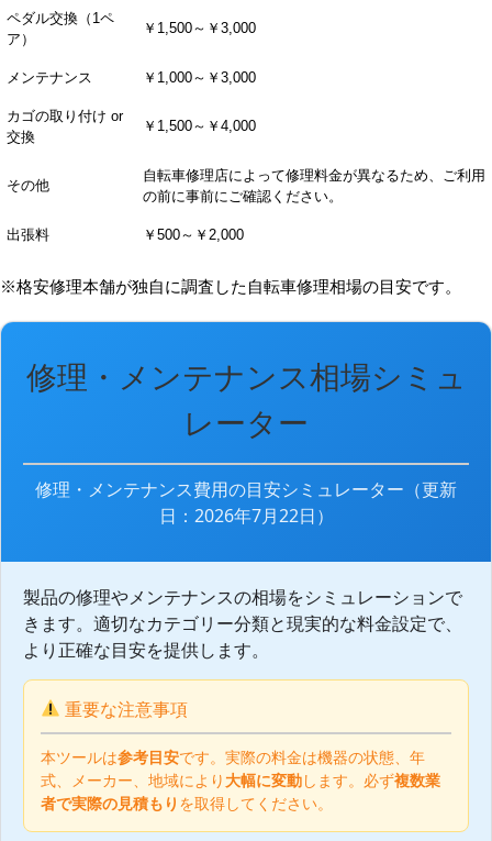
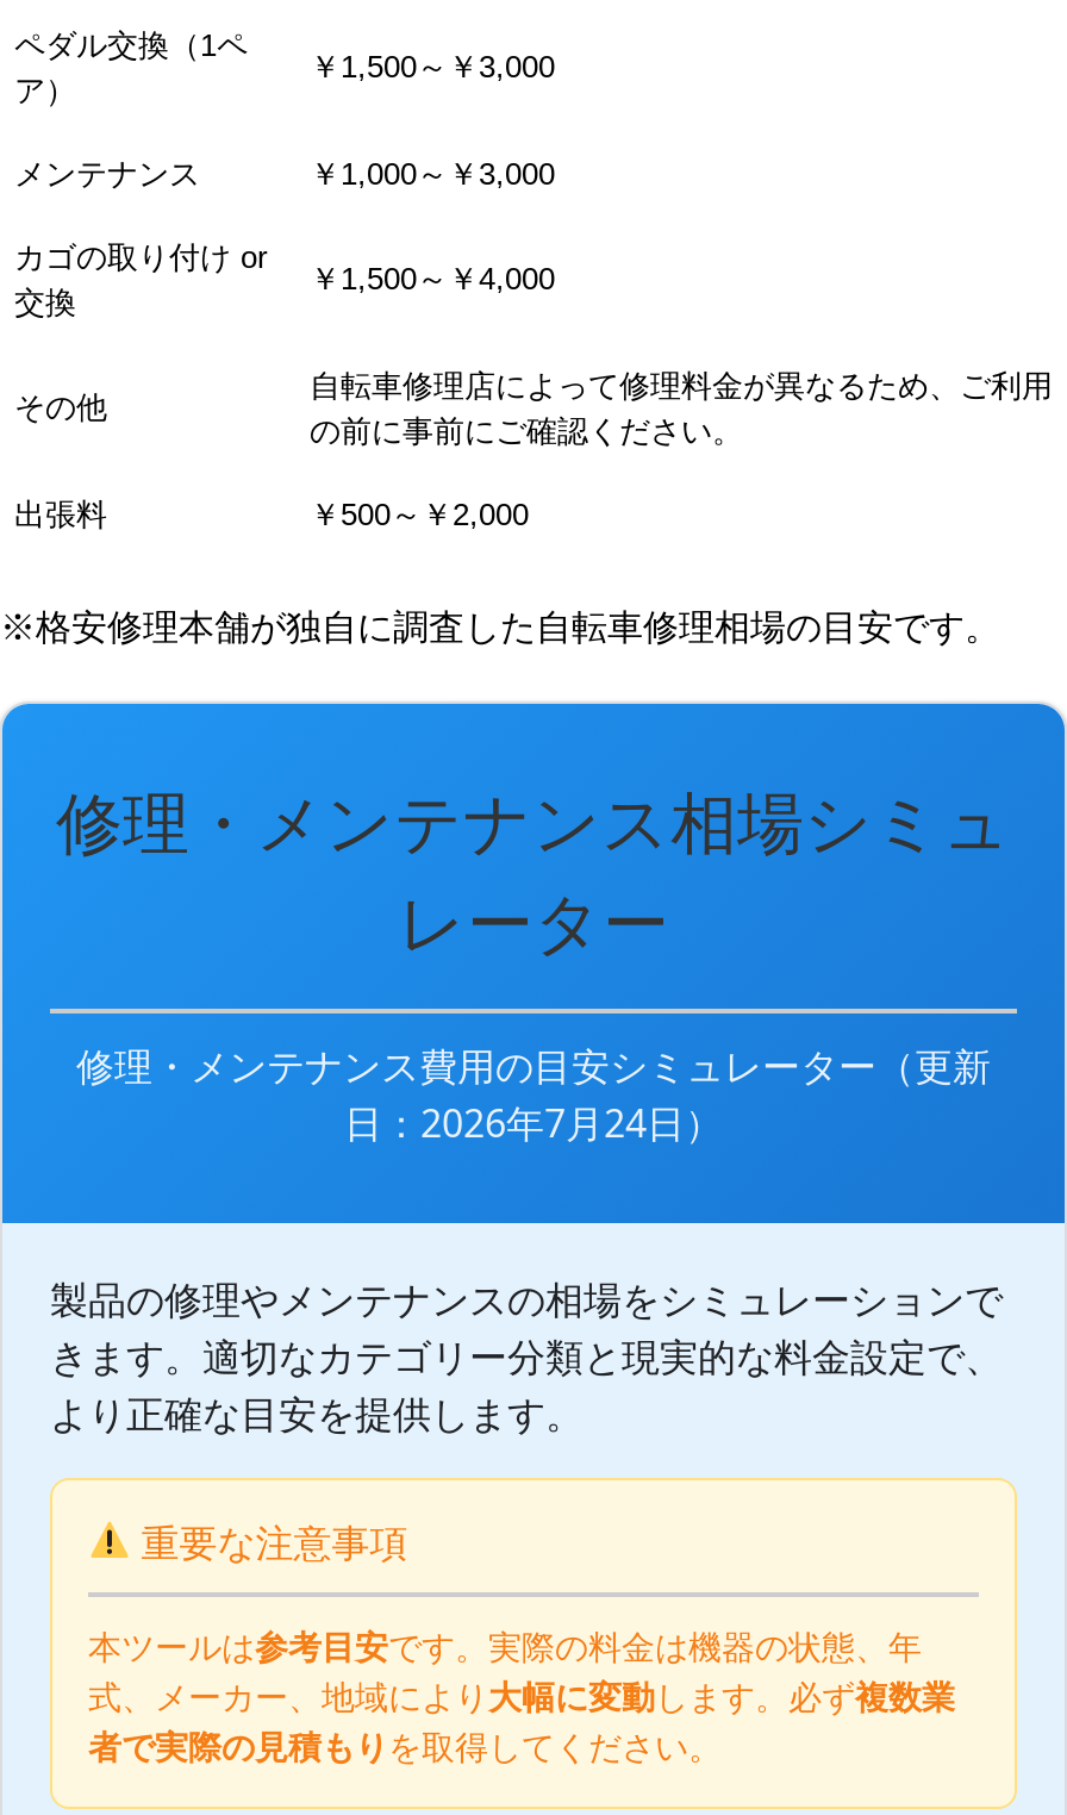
- 日：2026年7月22日）
+ 日：2026年7月24日）
